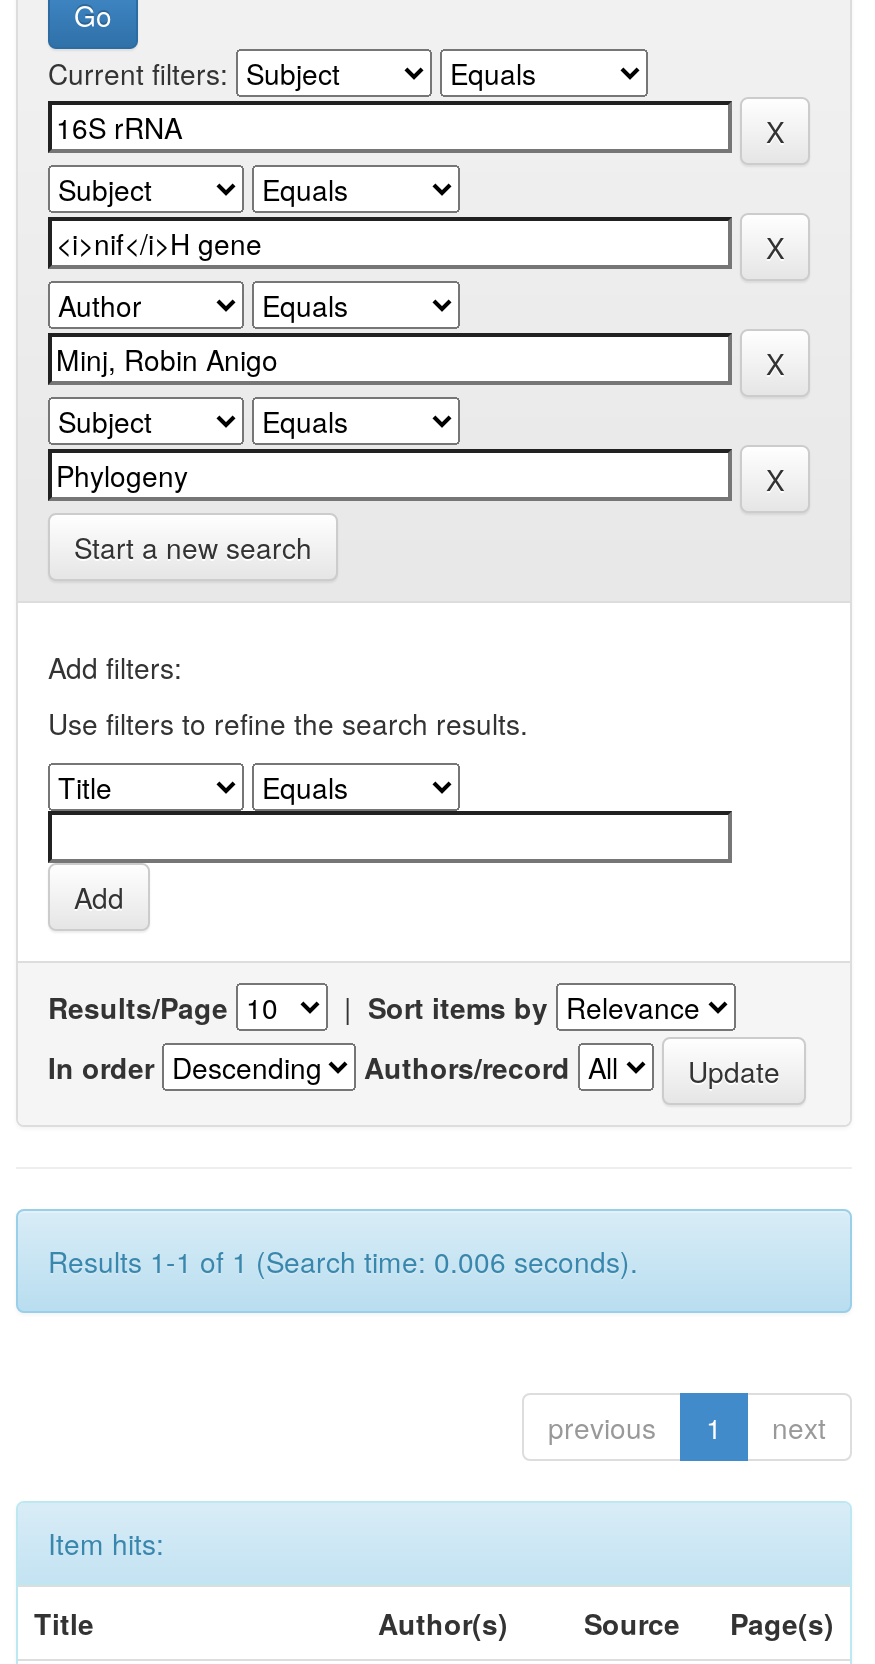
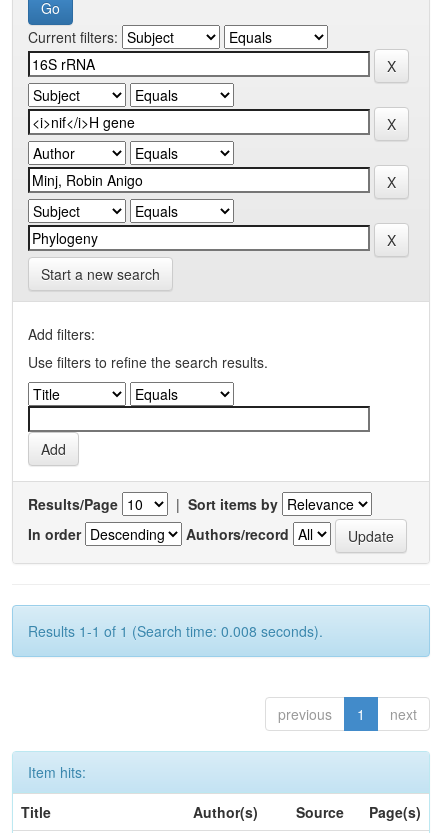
- Results 1-1 of 1 (Search time: 0.006 seconds).
+ Results 1-1 of 1 (Search time: 0.008 seconds).
